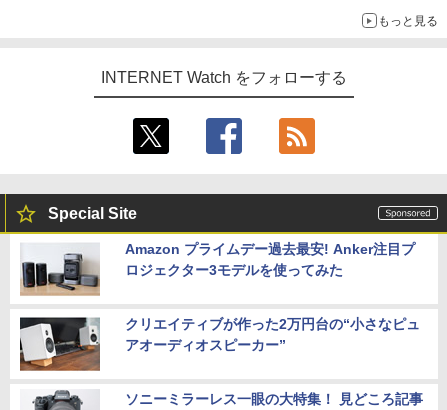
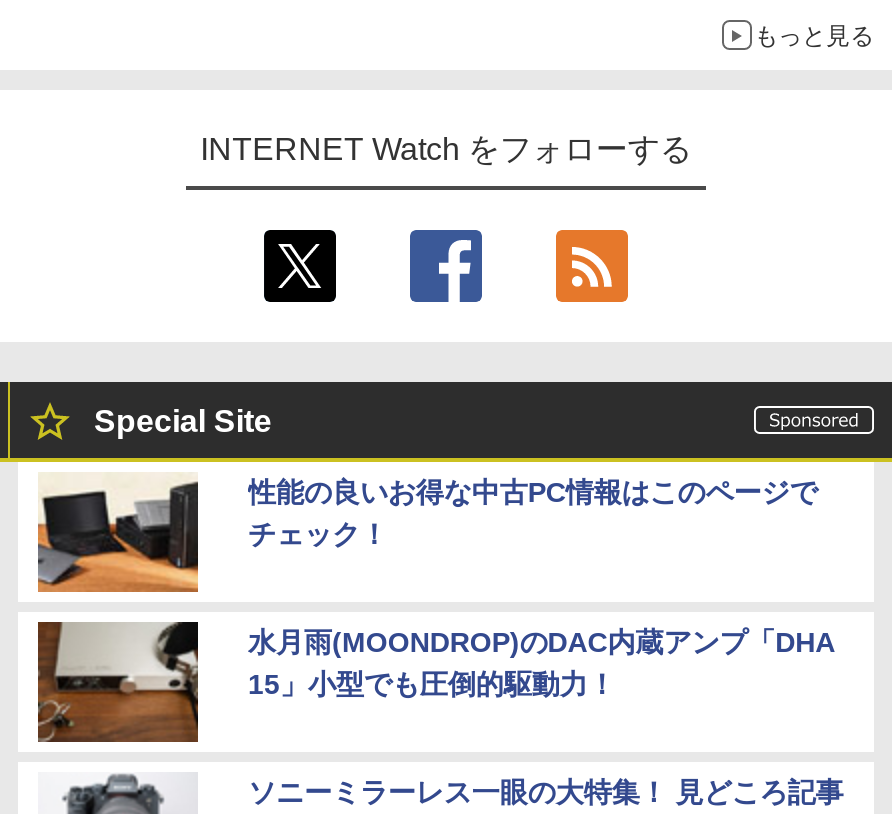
- [image]
- Amazon プライムデー過去最安! Anker注目プ
- ロジェクター3モデルを使ってみた
+ [image]
+ 性能の良いお得な中古PC情報はこのページで
+ チェック！

- [image]
- クリエイティブが作った2万円台の“小さなピュ
- アオーディオスピーカー”
+ [image]
+ 水月雨(MOONDROP)のDAC内蔵アンプ「DHA
+ 15」小型でも圧倒的駆動力！
